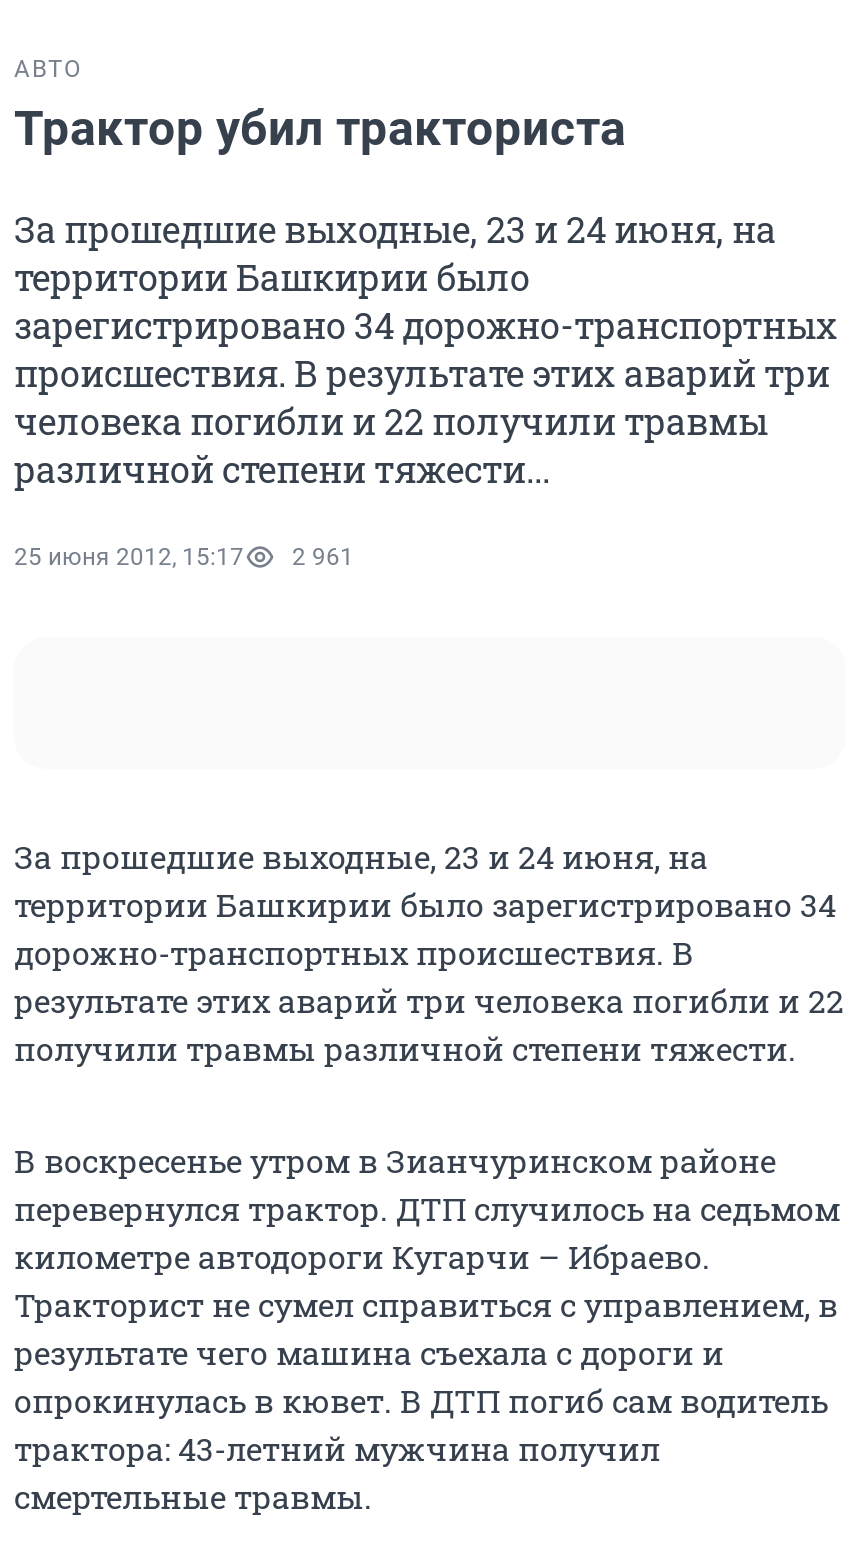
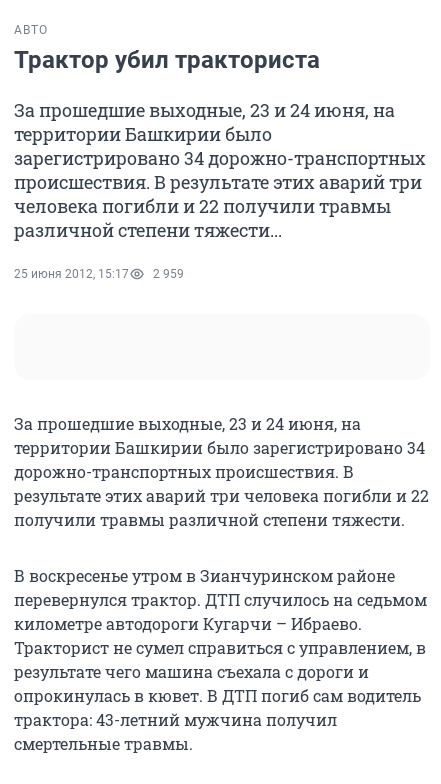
- 25 июня 2012, 15:17 2 961
+ 25 июня 2012, 15:17 2 959
